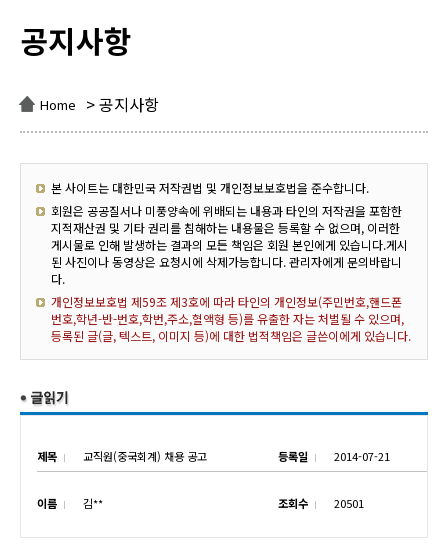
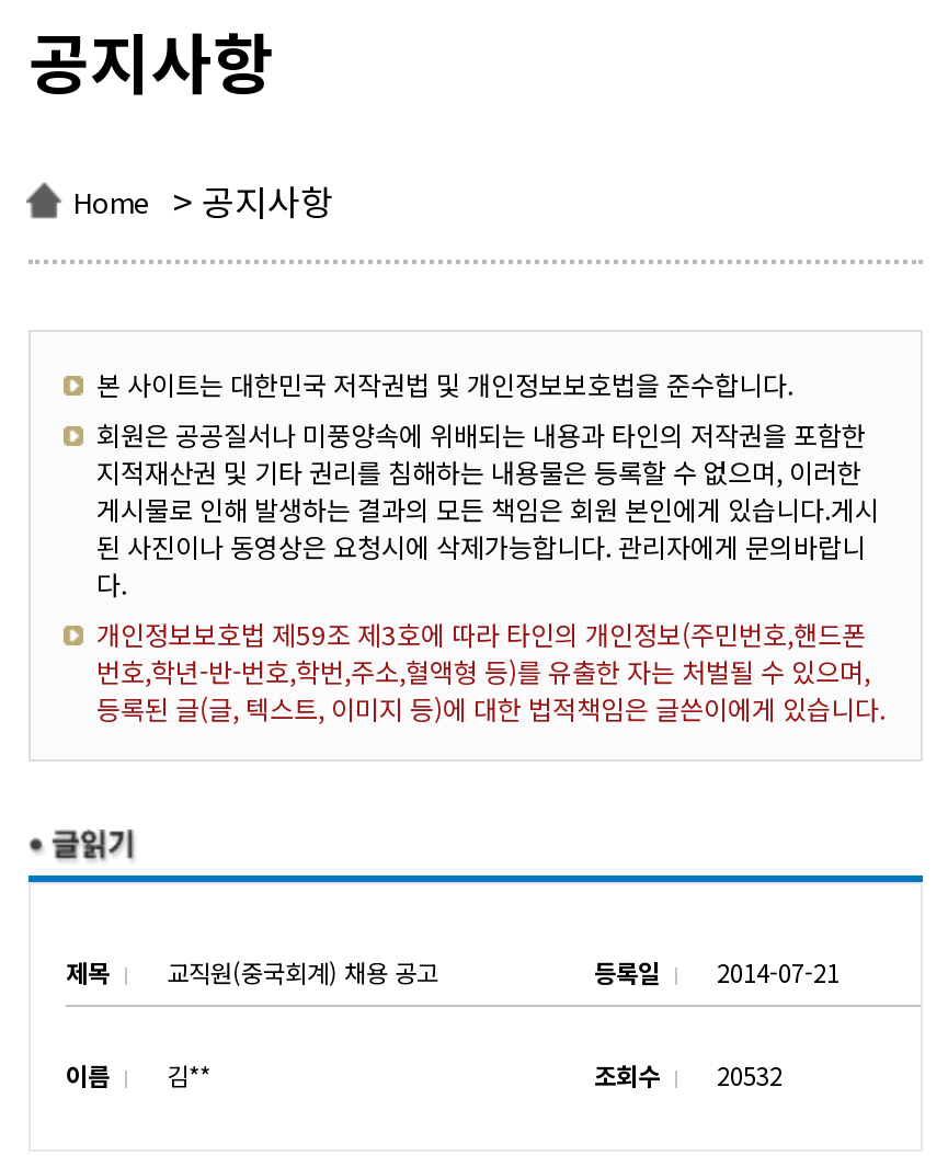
- 조회수 20501
+ 조회수 20532
